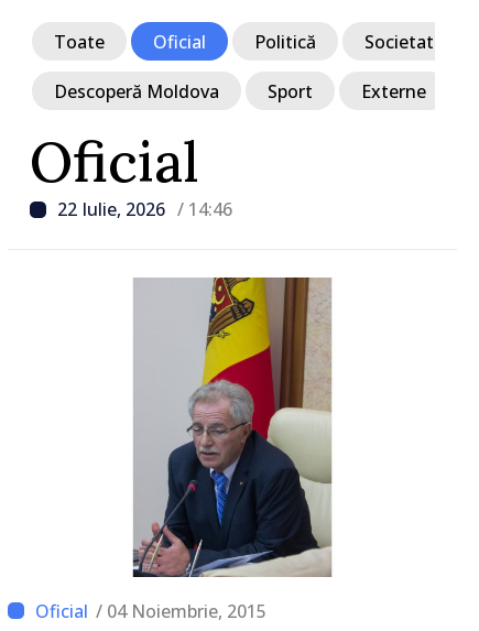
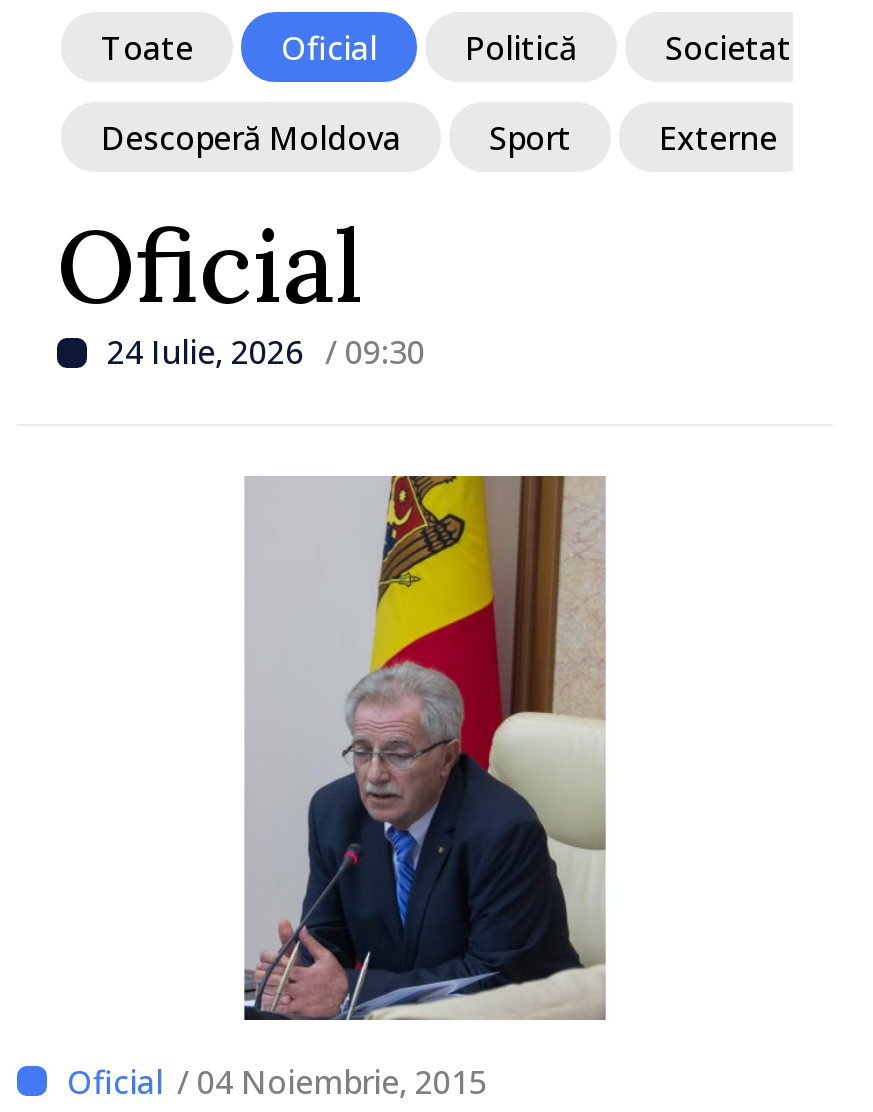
- 22 Iulie, 2026 / 14:46
+ 24 Iulie, 2026 / 09:30
